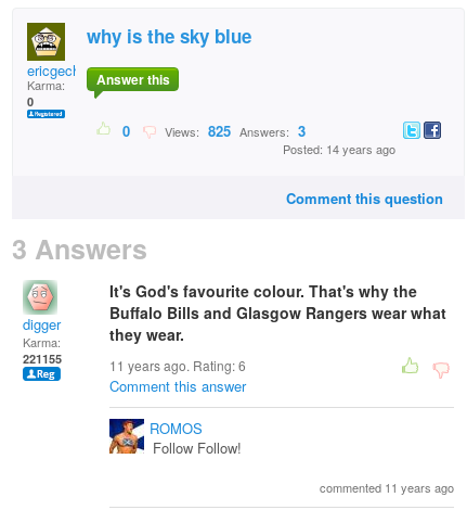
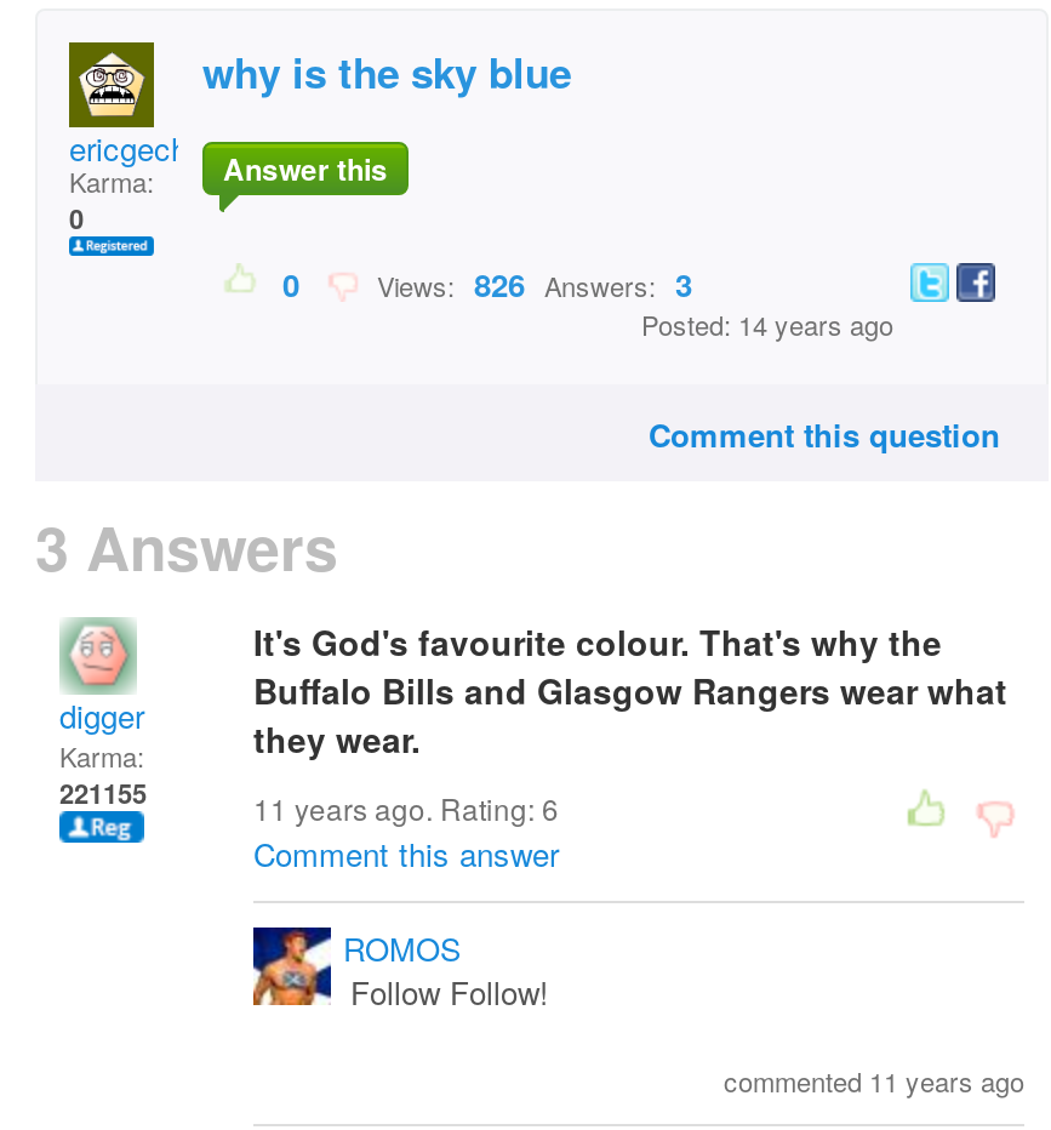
- Views: 825 Answers: 3
+ Views: 826 Answers: 3
